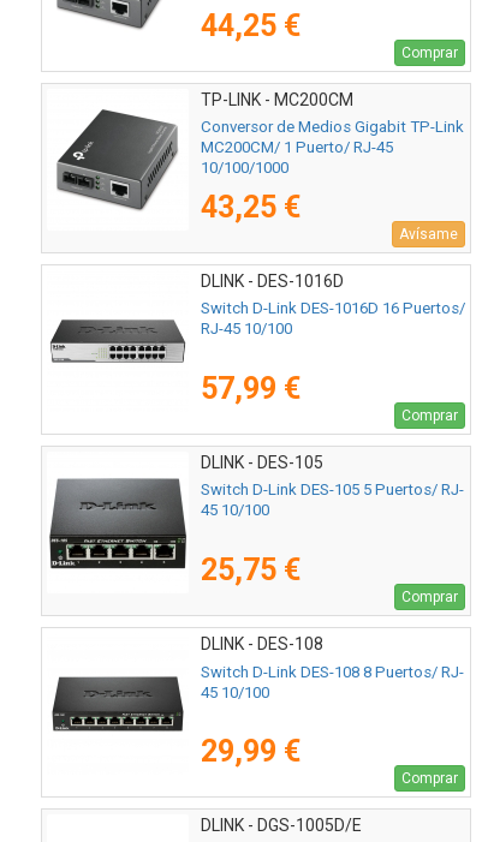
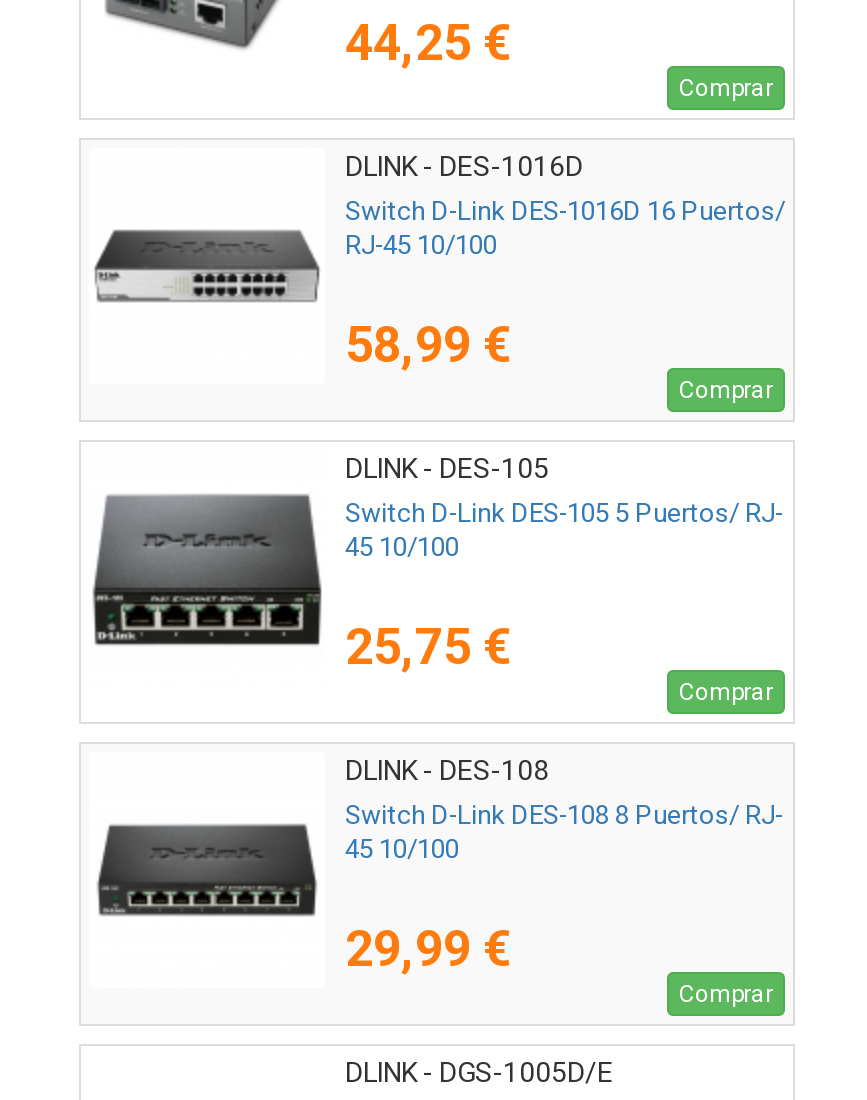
- [image]
- TP-LINK - MC200CM
- Conversor de Medios Gigabit TP-Link
- MC200CM/ 1 Puerto/ RJ-45
- 10/100/1000
- 43,25 €
- Avísame

- 57,99 €
+ 58,99 €
